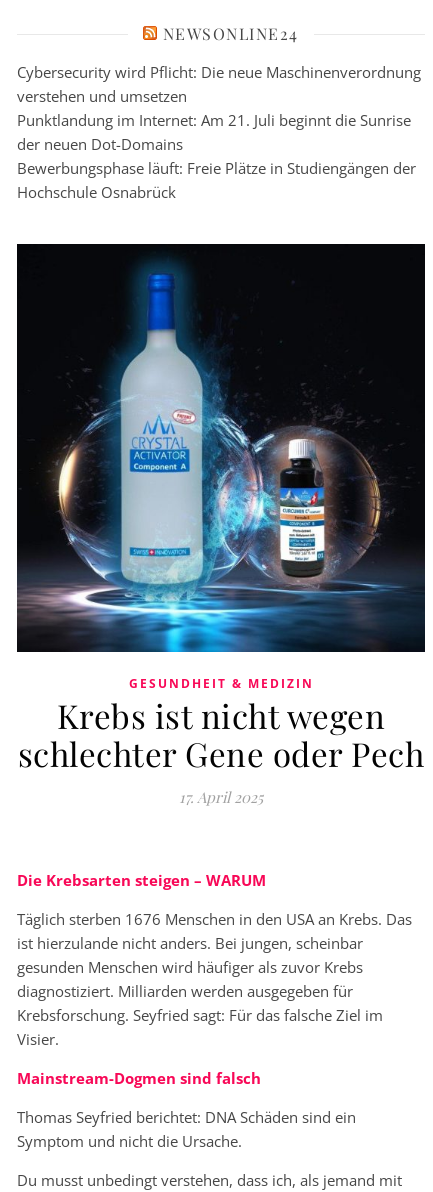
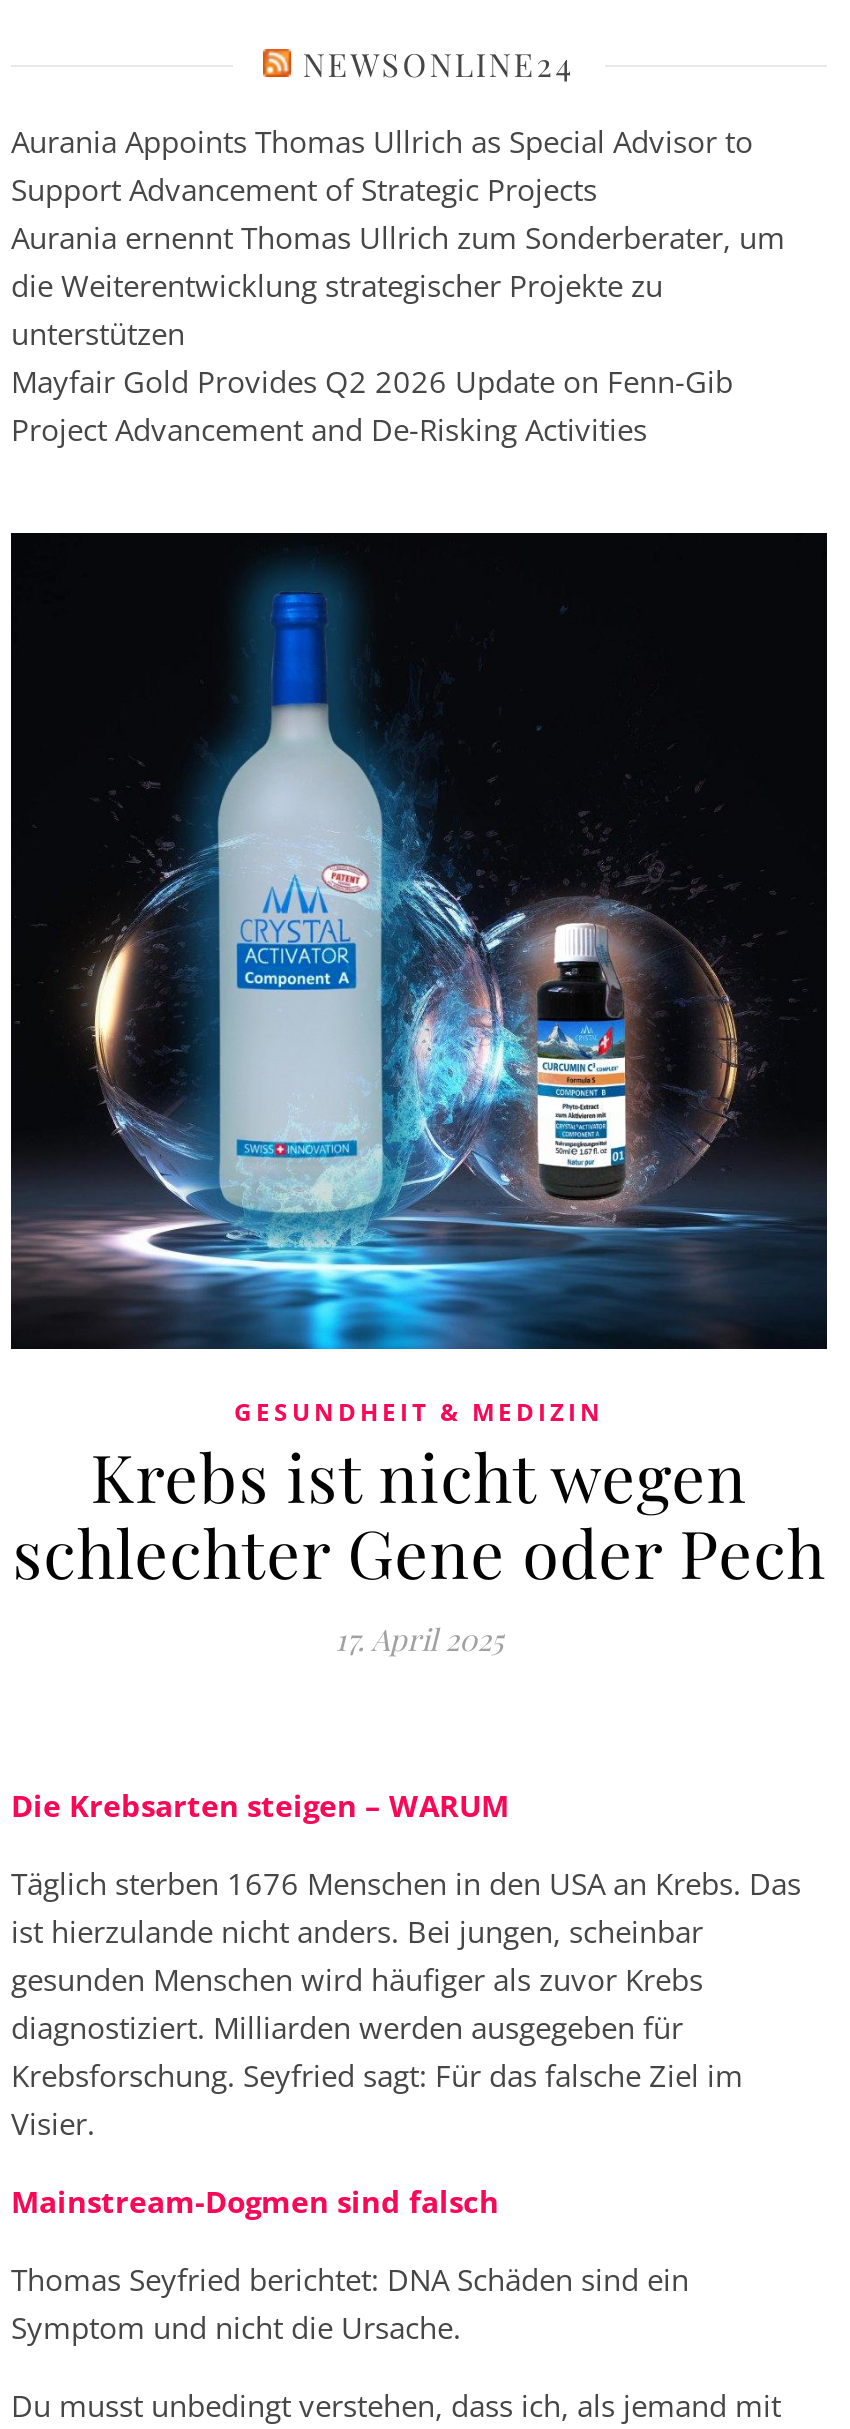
- Cybersecurity wird Pflicht: Die neue Maschinenverordnung
- verstehen und umsetzen
- Punktlandung im Internet: Am 21. Juli beginnt die Sunrise
- der neuen Dot-Domains
- Bewerbungsphase läuft: Freie Plätze in Studiengängen der
- Hochschule Osnabrück
+ Aurania Appoints Thomas Ullrich as Special Advisor to
+ Support Advancement of Strategic Projects
+ Aurania ernennt Thomas Ullrich zum Sonderberater, um
+ die Weiterentwicklung strategischer Projekte zu
+ unterstützen
+ Mayfair Gold Provides Q2 2026 Update on Fenn-Gib
+ Project Advancement and De-Risking Activities
